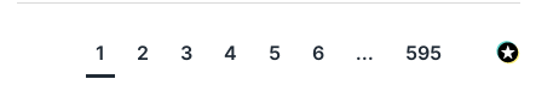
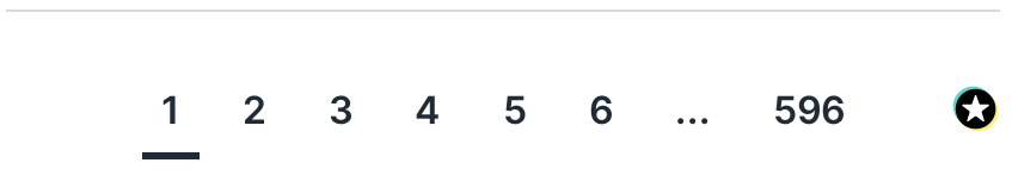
- 595
+ 596
